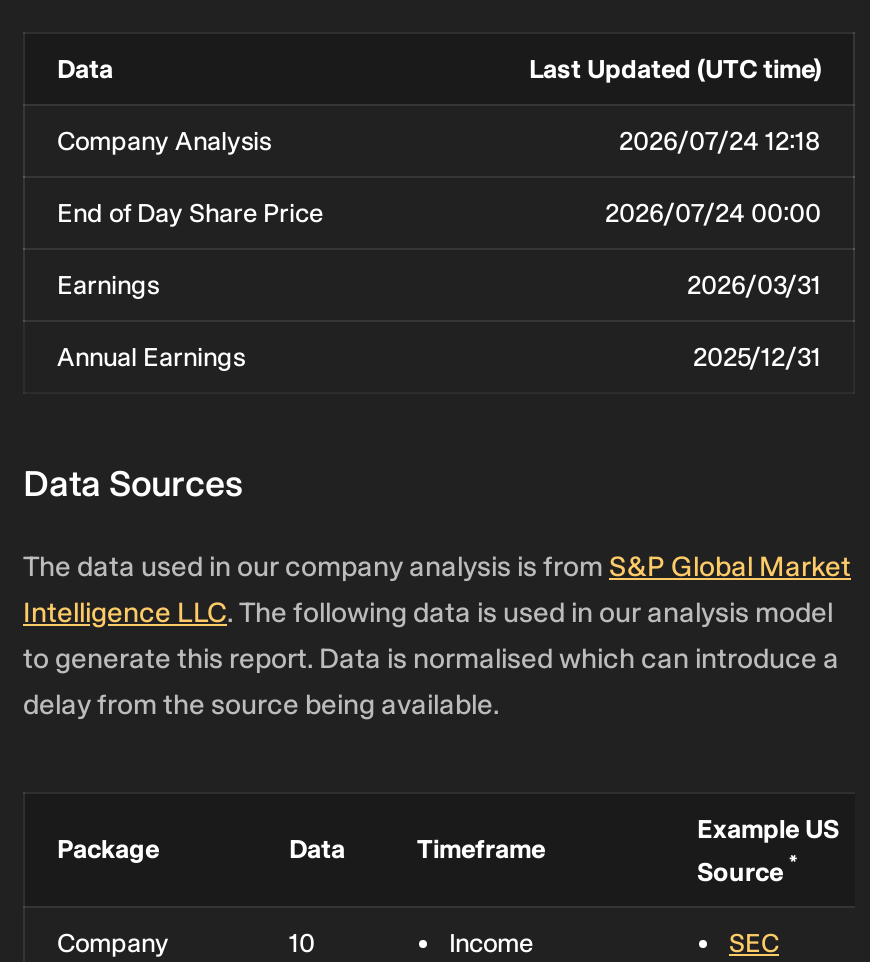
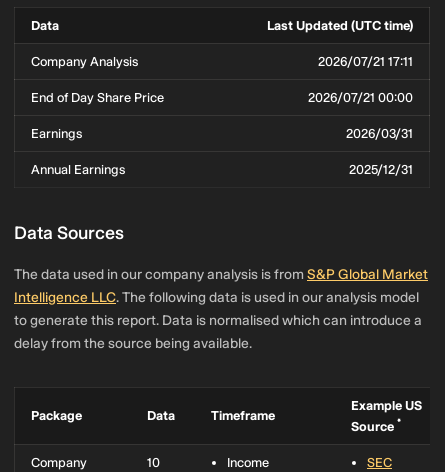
- 2026/07/24 12:18
+ 2026/07/21 17:11

- 2026/07/24 00:00
+ 2026/07/21 00:00
